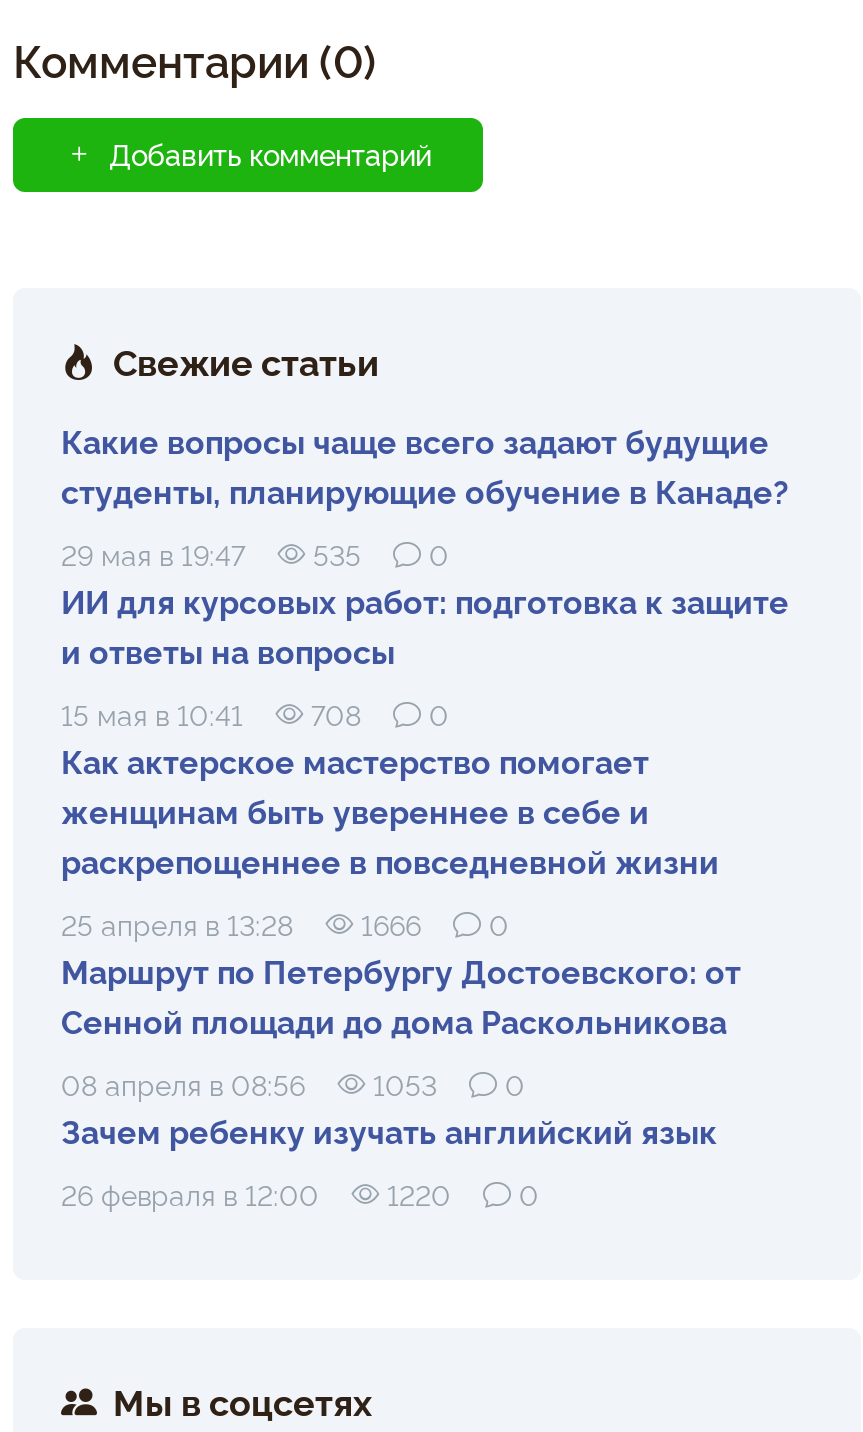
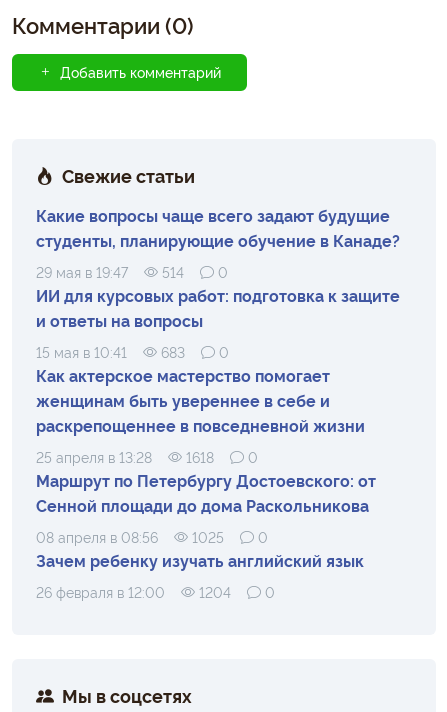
- 535
+ 514

- 708
+ 683

- 1666
+ 1618

- 1053
+ 1025

- 1220
+ 1204
